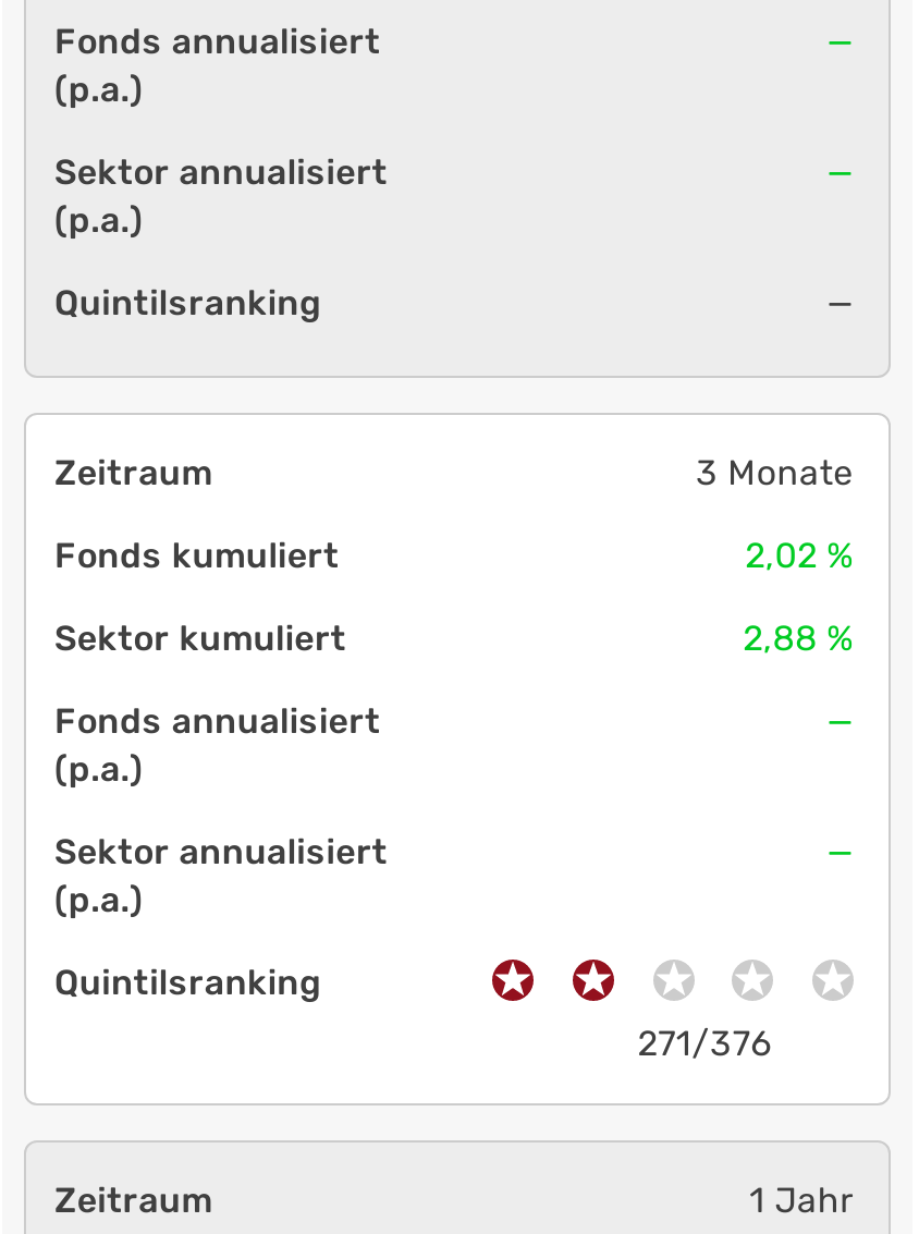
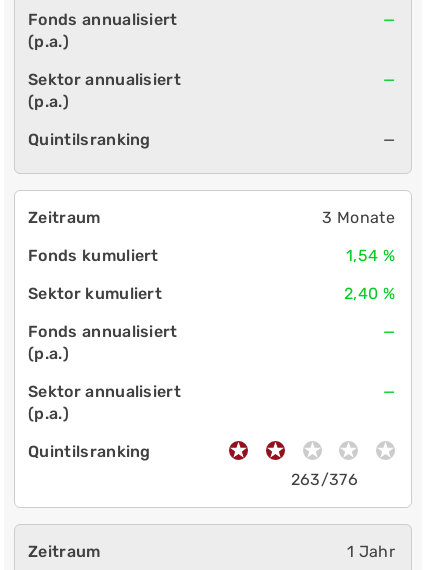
- 2,02 %
+ 1,54 %

- 2,88 %
+ 2,40 %

- 271/376
+ 263/376
